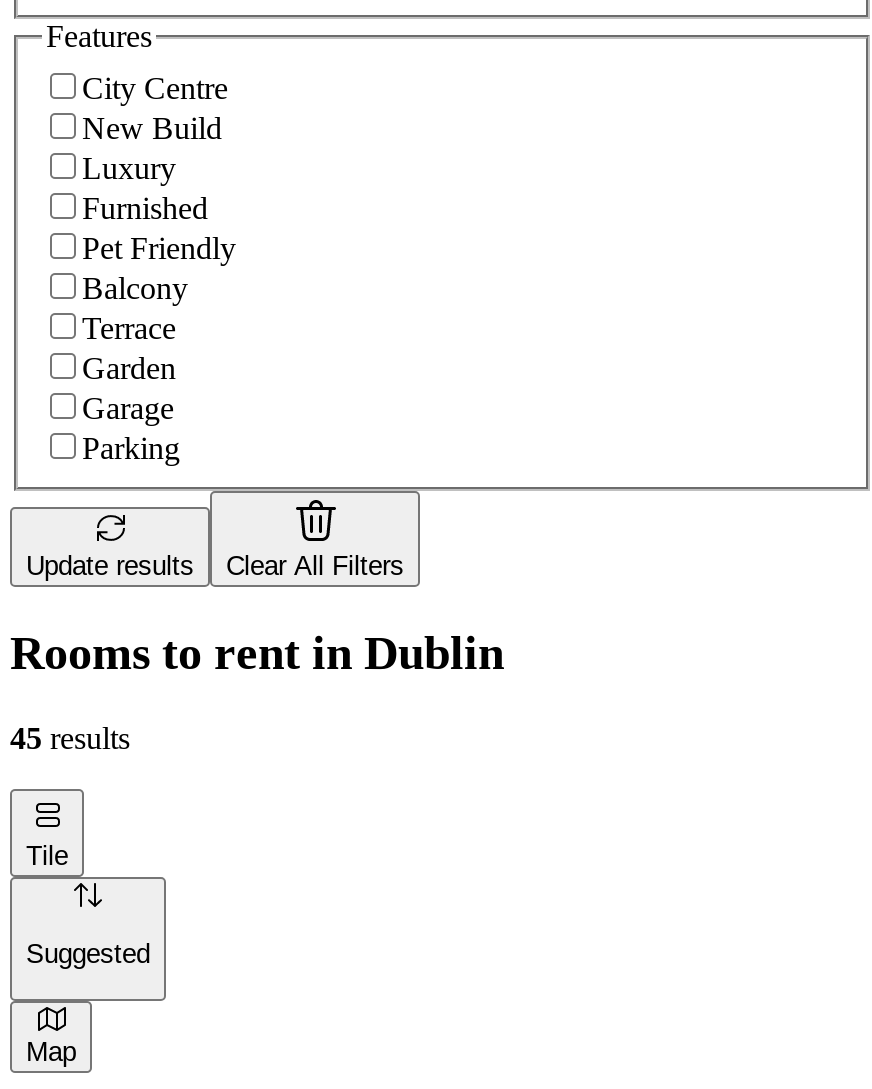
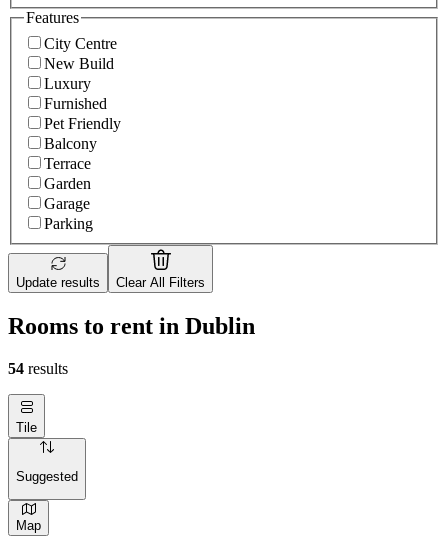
- 45 results
+ 54 results
